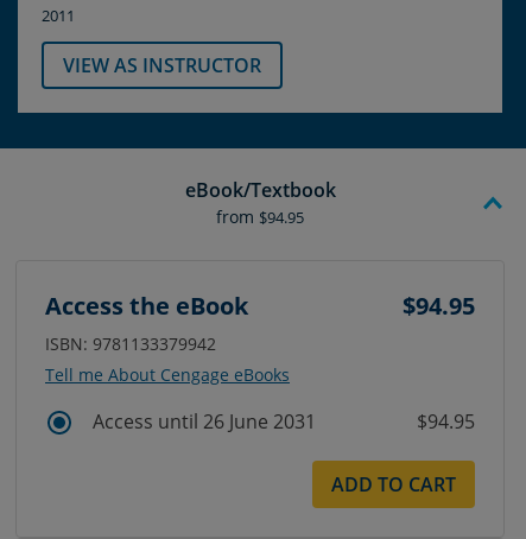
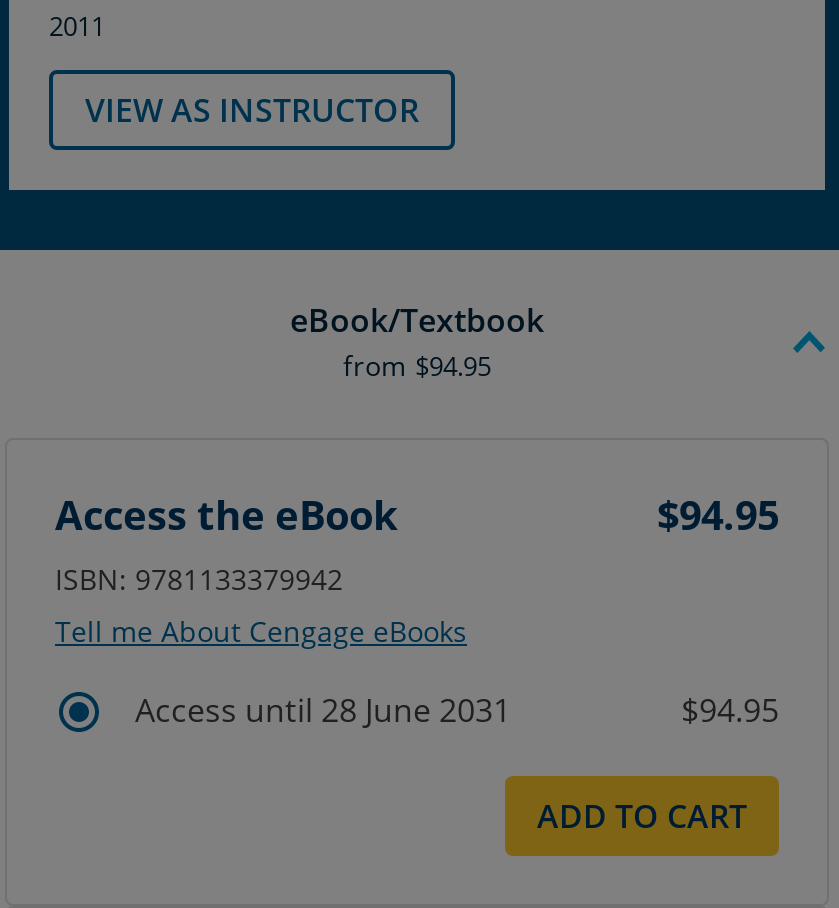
- Access until 26 June 2031
+ Access until 28 June 2031
